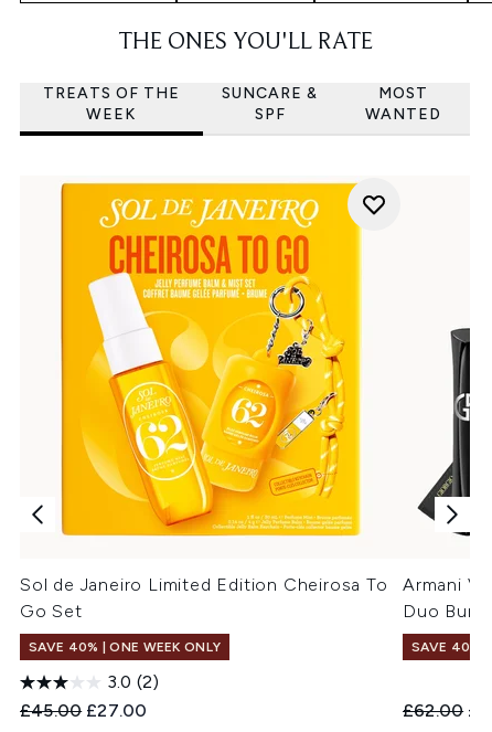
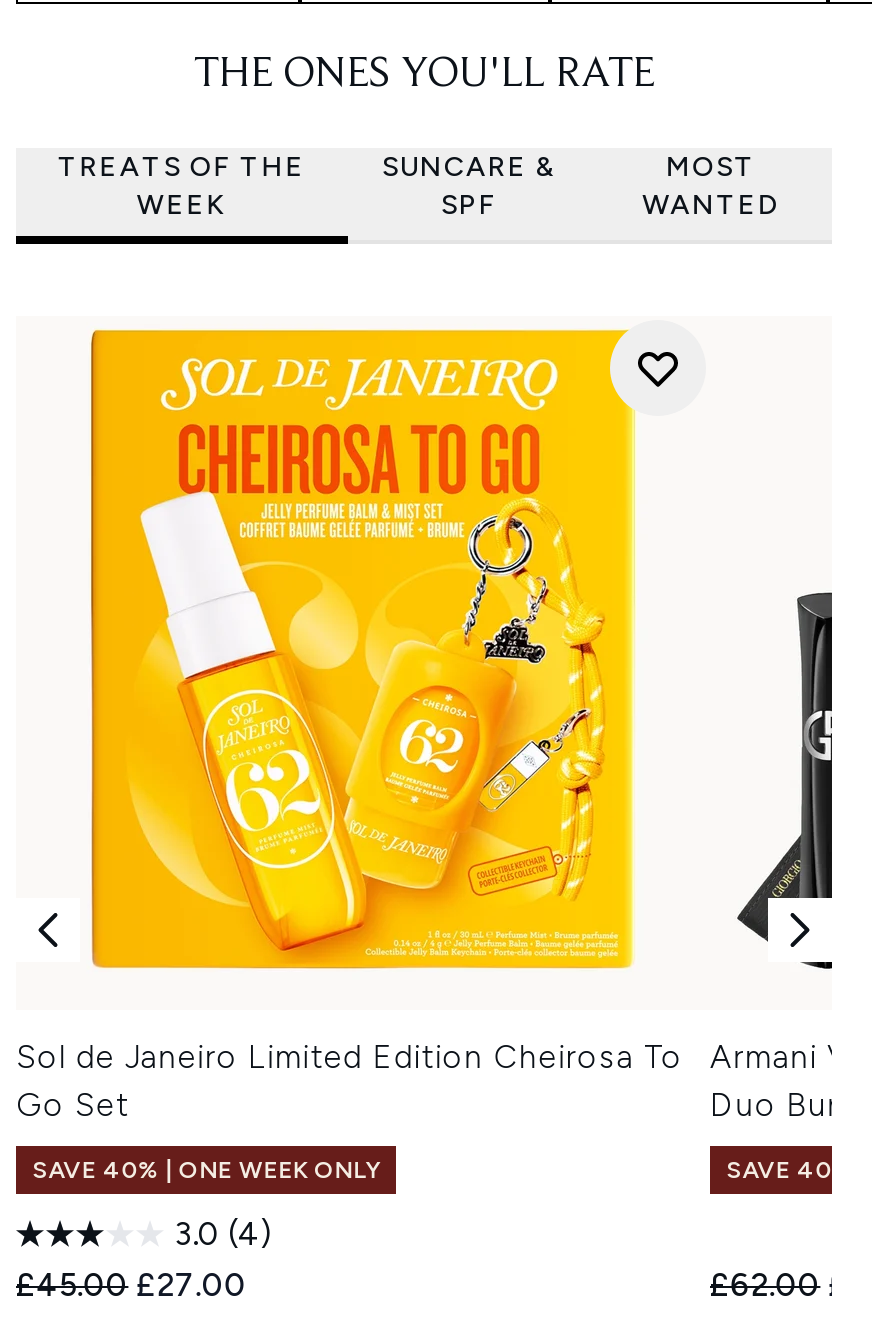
- 3.0 (2)
+ 3.0 (4)
